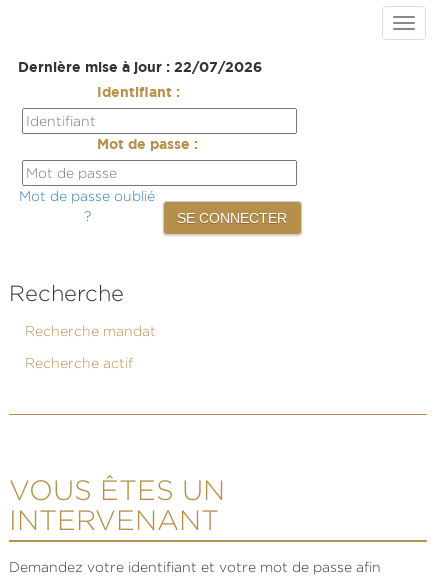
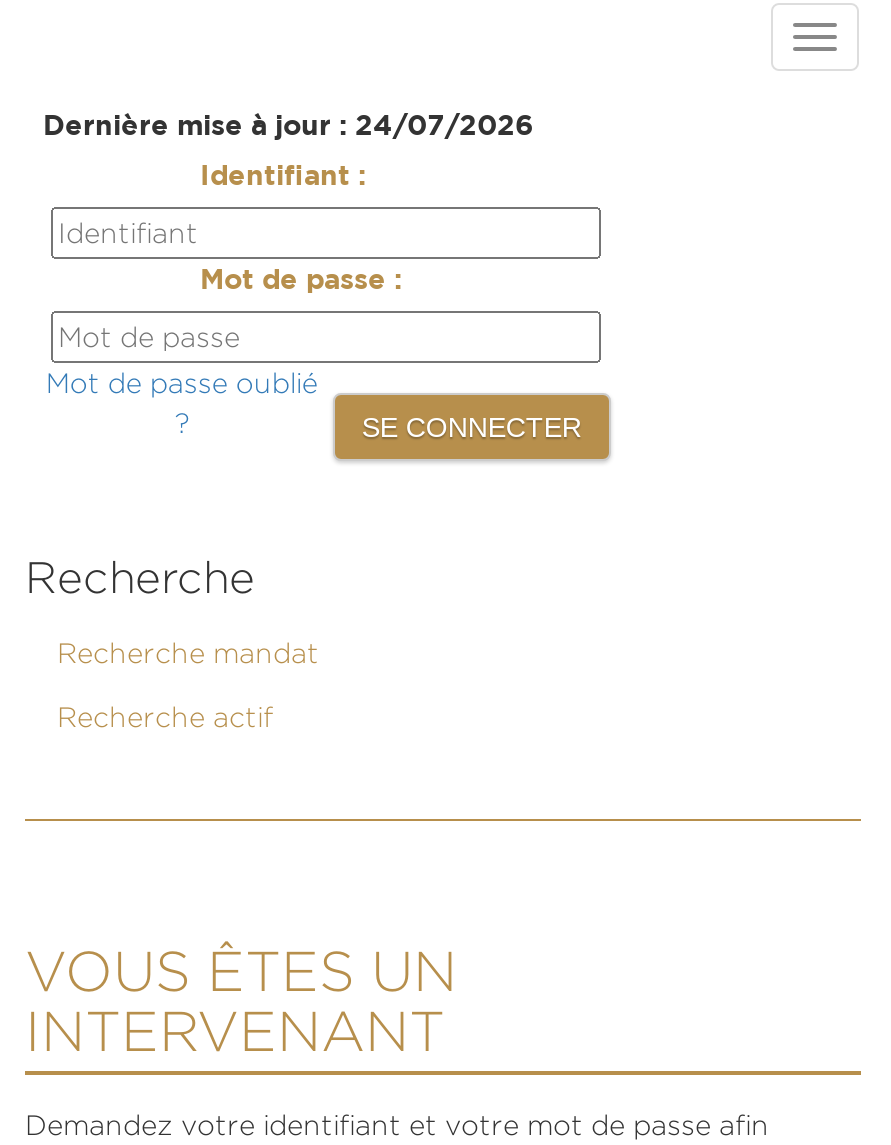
- Dernière mise à jour : 22/07/2026
+ Dernière mise à jour : 24/07/2026
